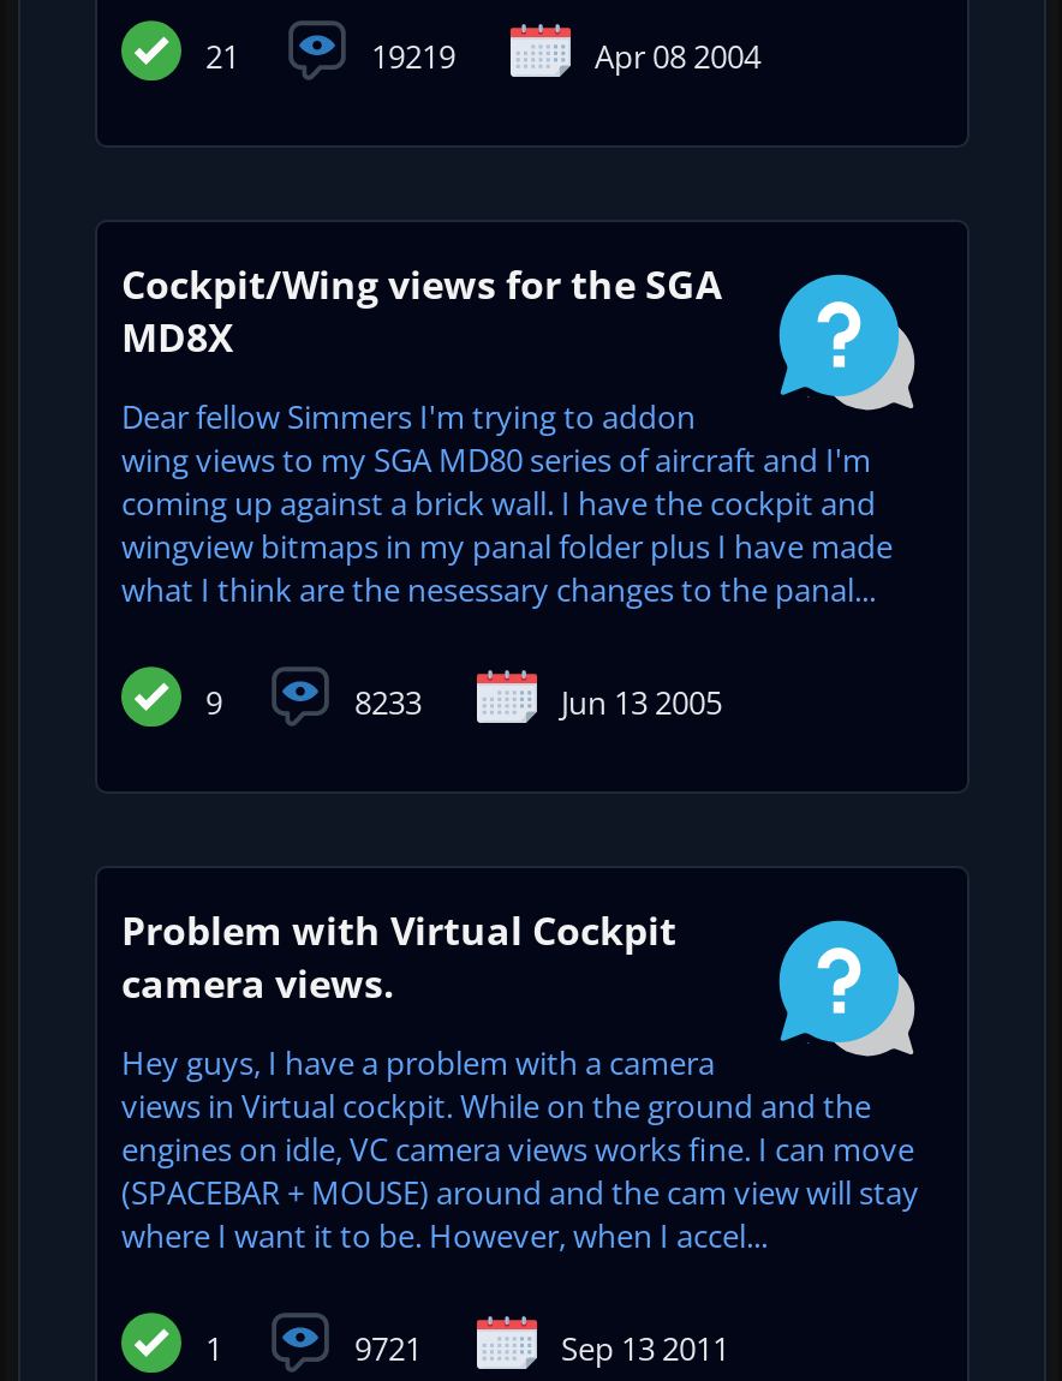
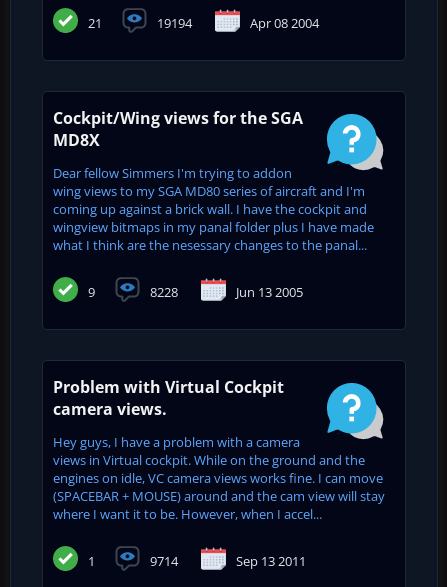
- 19219
+ 19194

- 8233
+ 8228

- 9721
+ 9714
